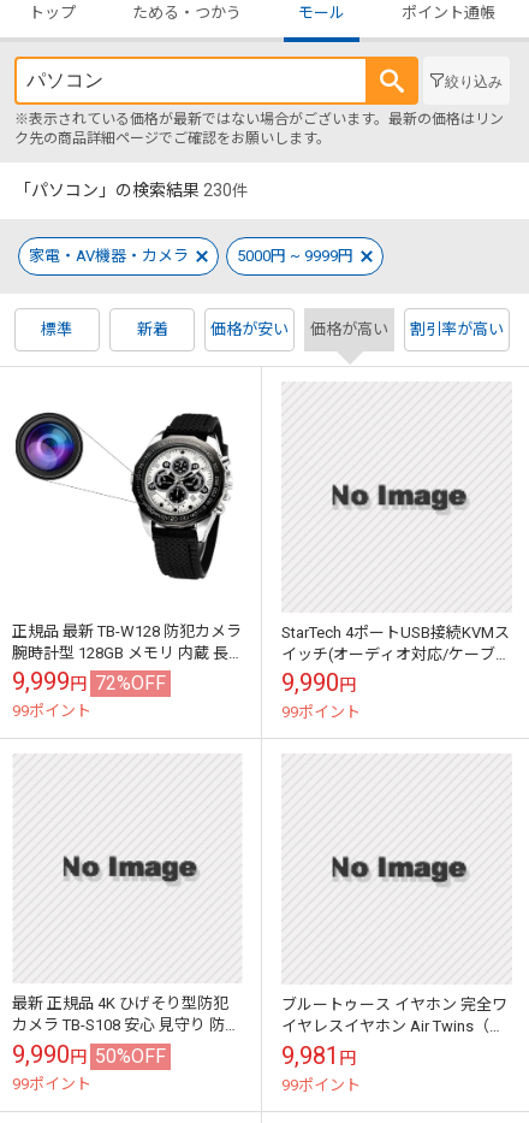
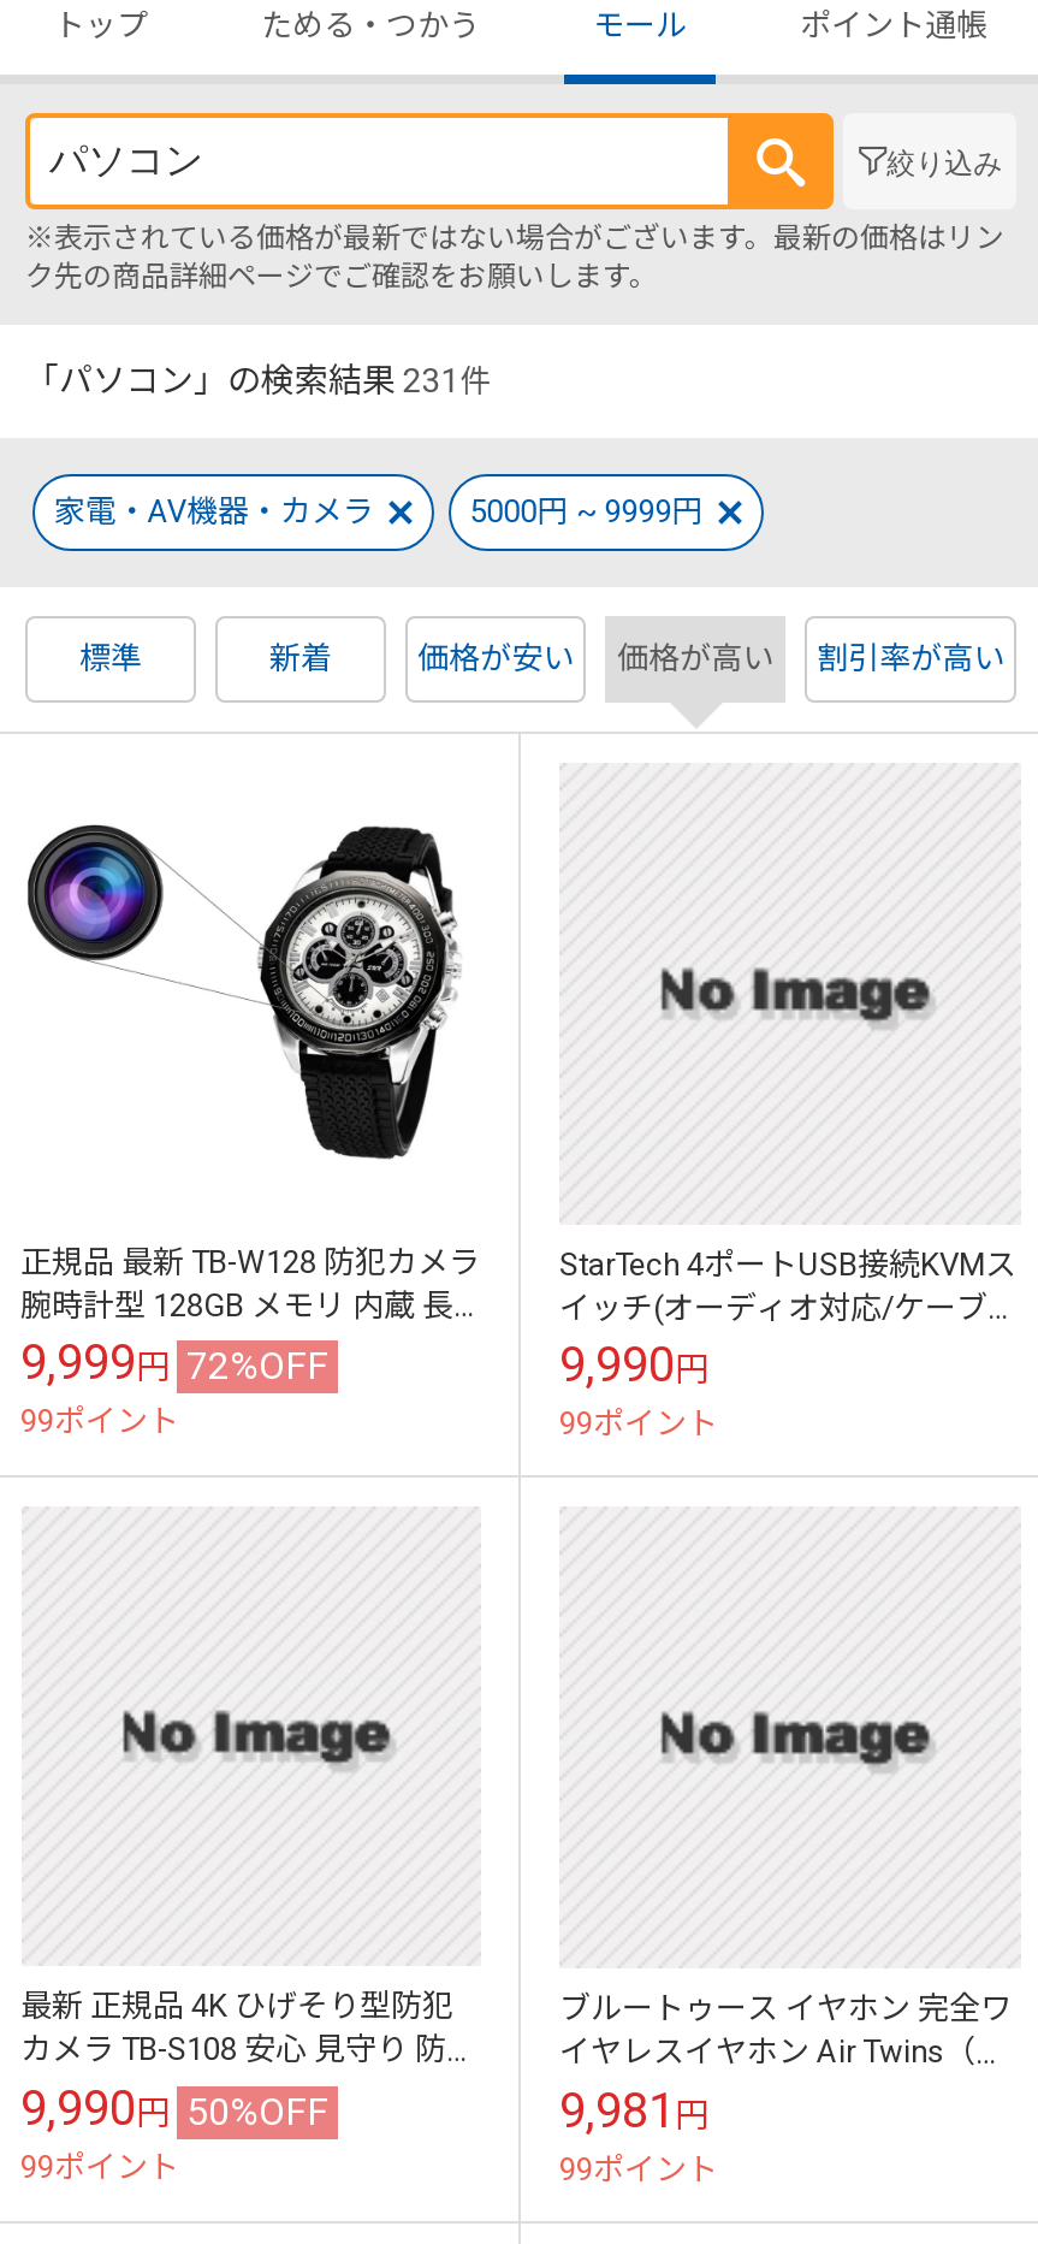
- 「パソコン」の検索結果230件
+ 「パソコン」の検索結果231件
